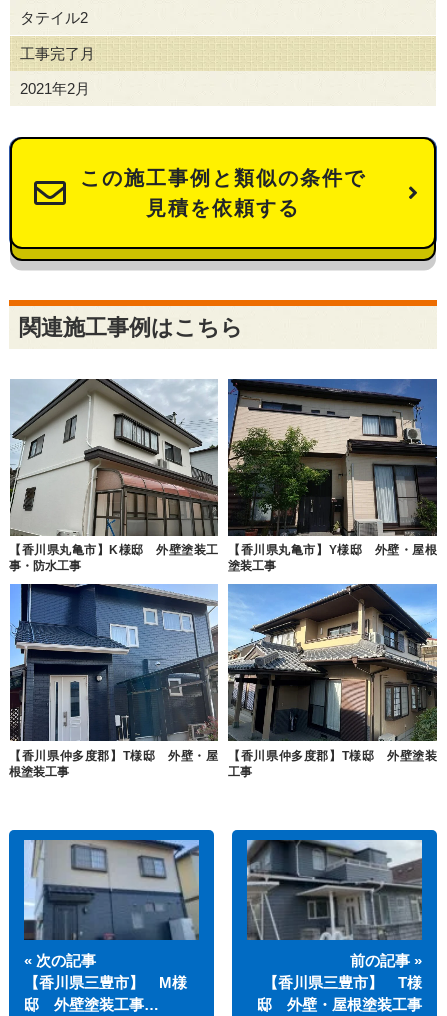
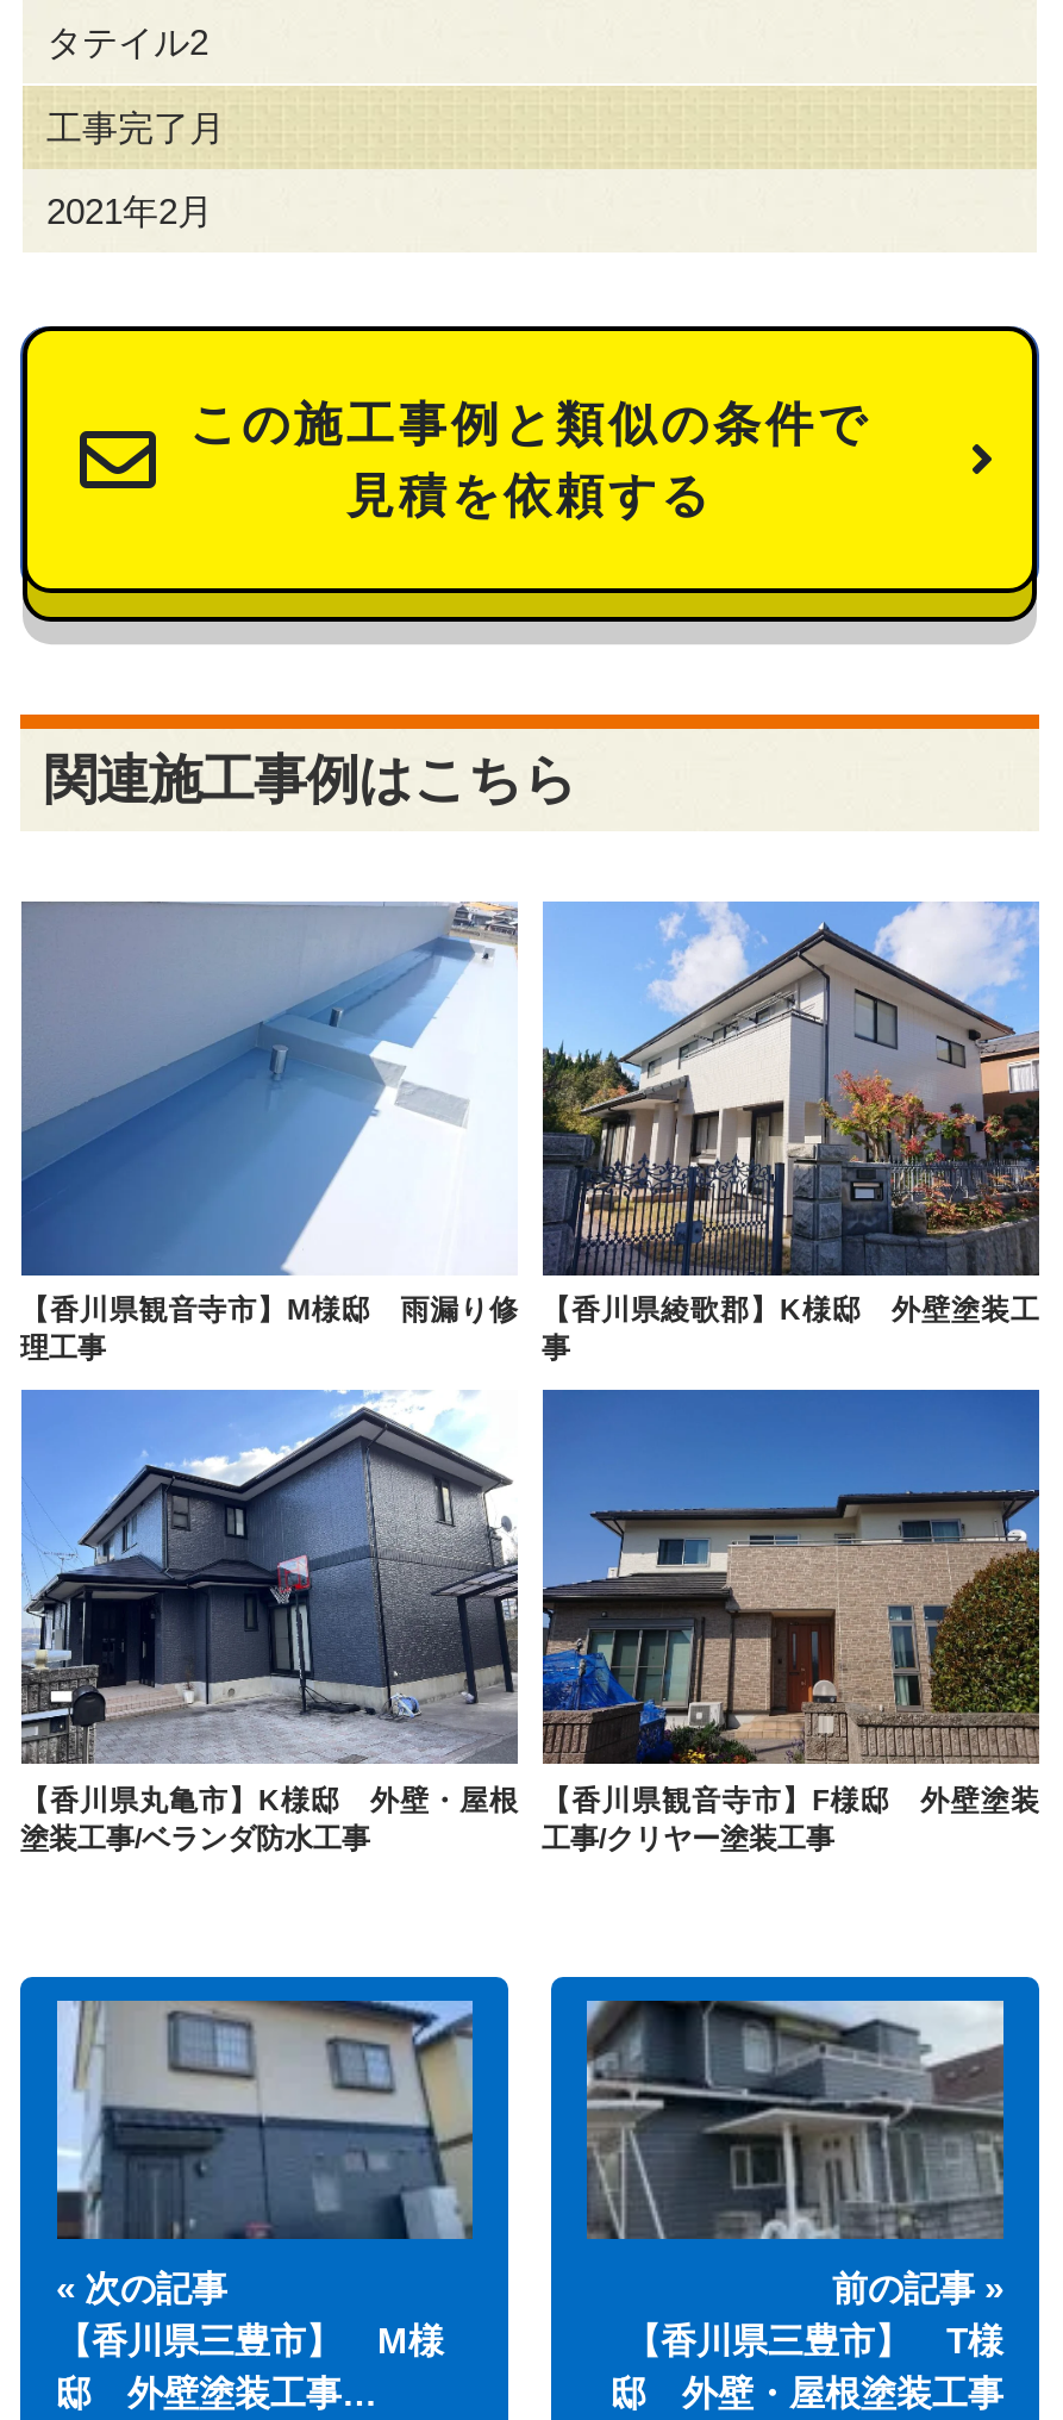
- [image]
- 【香川県丸亀市】K様邸 外壁塗装工
- 事・防水工事
+ [image]
+ 【香川県観音寺市】M様邸 雨漏り修
+ 理工事

- [image]
- 【香川県丸亀市】Y様邸 外壁・屋根
- 塗装工事
+ [image]
+ 【香川県綾歌郡】K様邸 外壁塗装工
+ 事

- [image]
- 【香川県仲多度郡】T様邸 外壁・屋
- 根塗装工事
+ [image]
+ 【香川県丸亀市】K様邸 外壁・屋根
+ 塗装工事/ベランダ防水工事

- [image]
- 【香川県仲多度郡】T様邸 外壁塗装
- 工事
+ [image]
+ 【香川県観音寺市】F様邸 外壁塗装
+ 工事/クリヤー塗装工事
